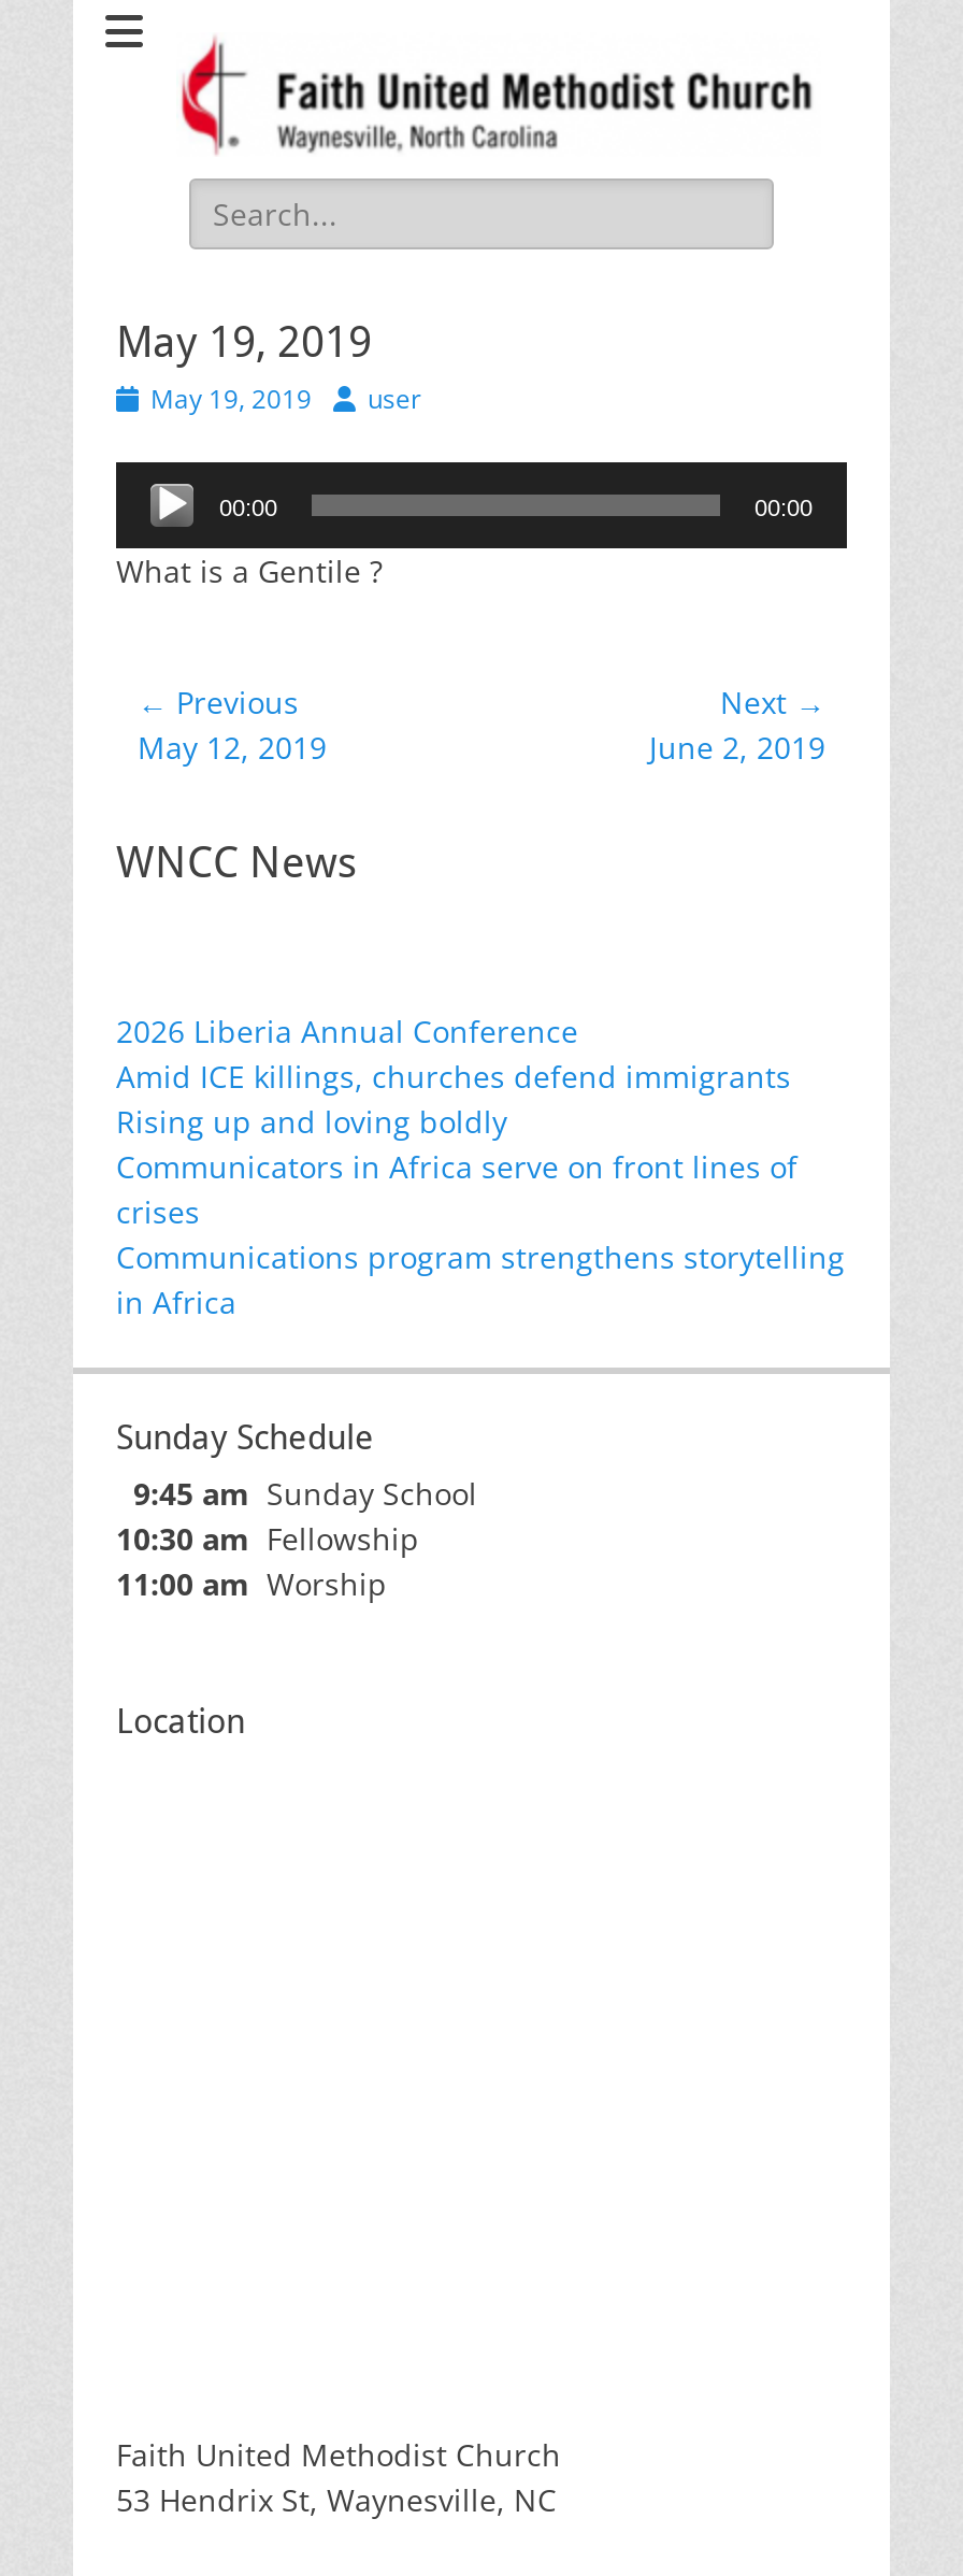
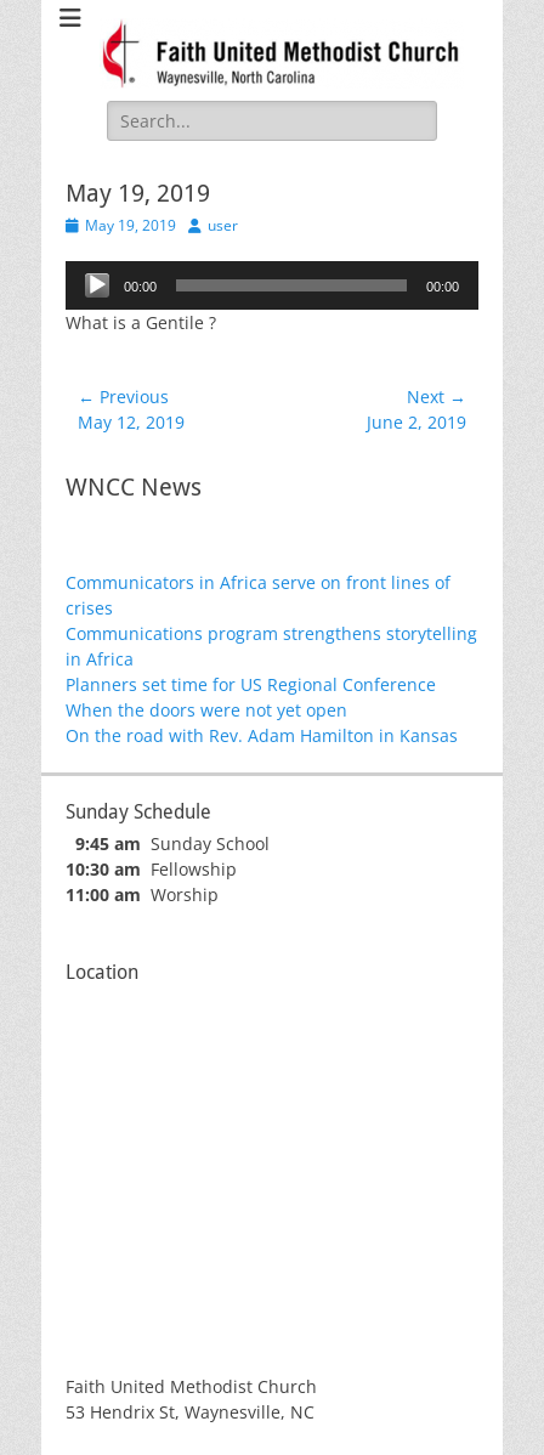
- 2026 Liberia Annual Conference
- Amid ICE killings, churches defend immigrants
- Rising up and loving boldly

moved up: Communicators in Africa serve on front lines of | crises | Communications program strengthens storytelling | in Africa

+ Planners set time for US Regional Conference
+ When the doors were not yet open
+ On the road with Rev. Adam Hamilton in Kansas
